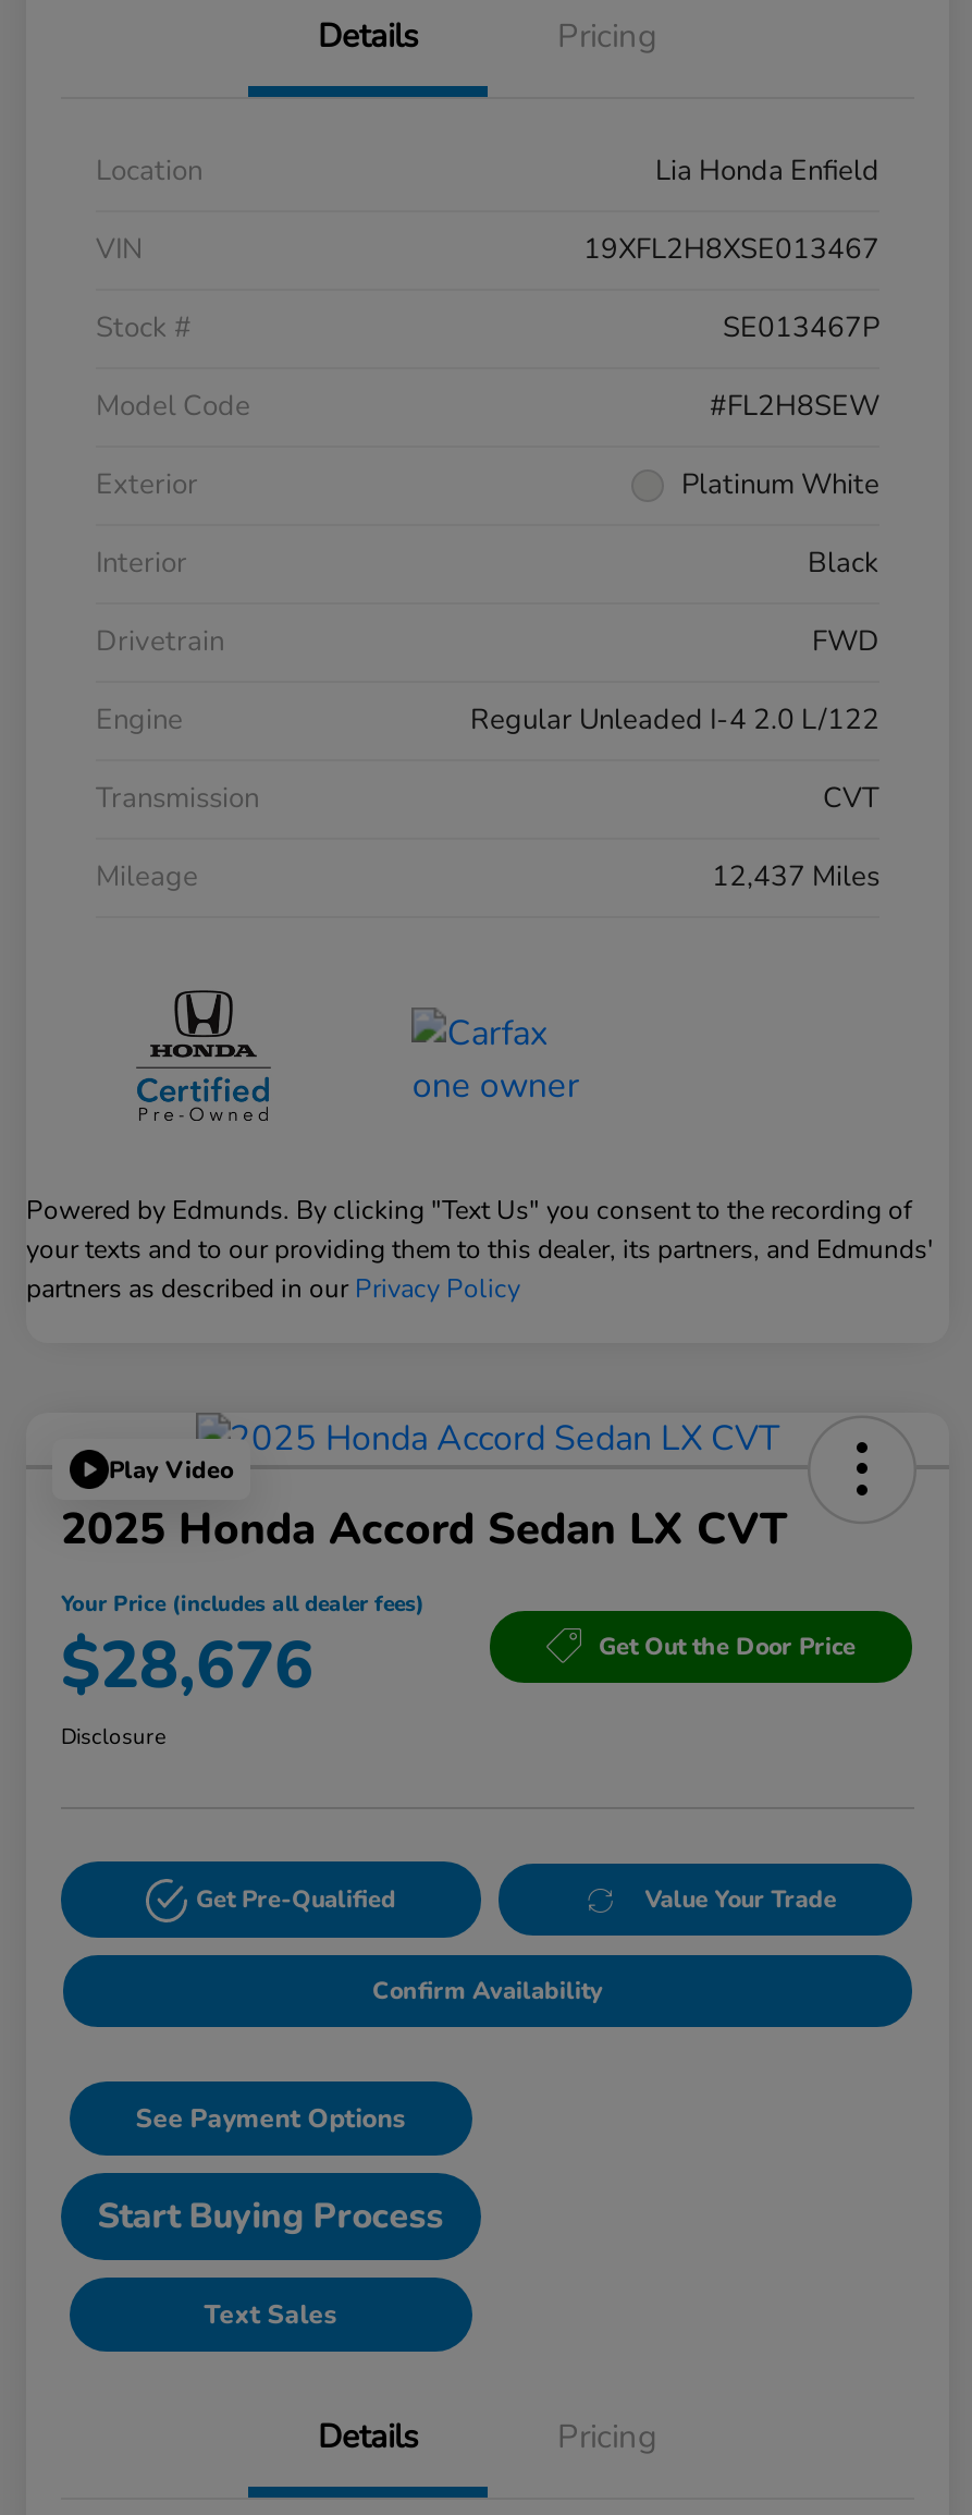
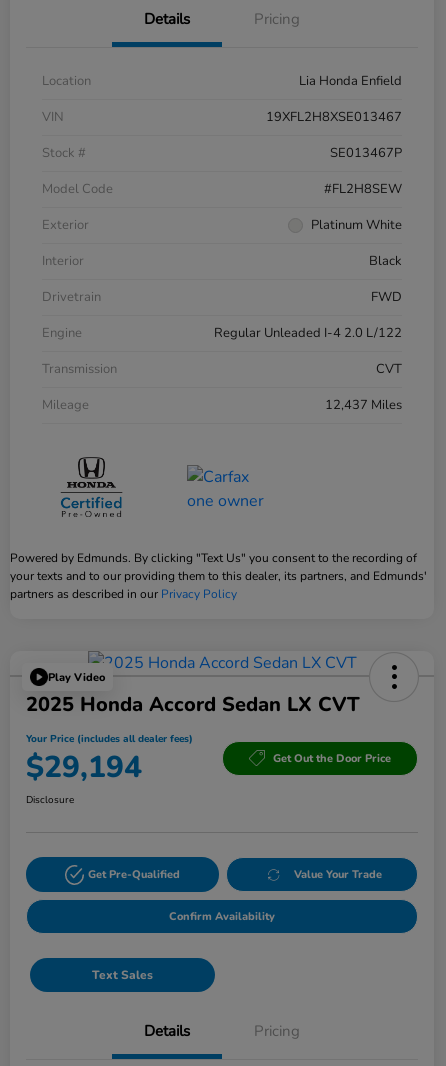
- $28,676
+ $29,194

- See Payment Options
- Start Buying Process
